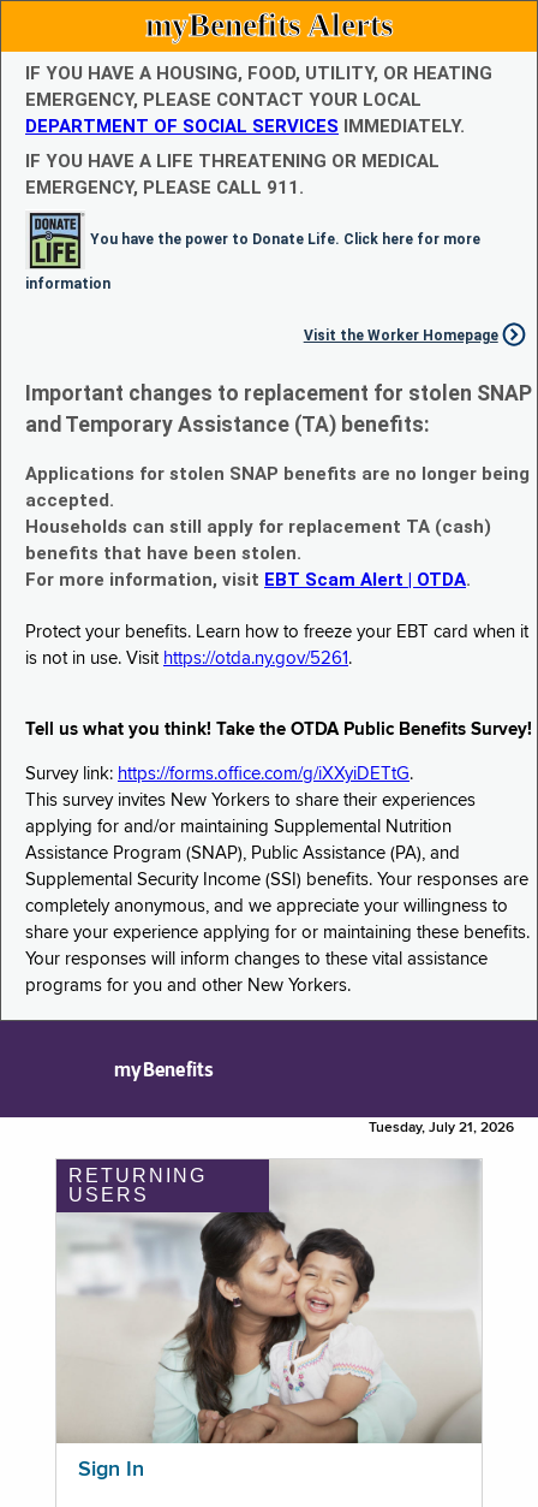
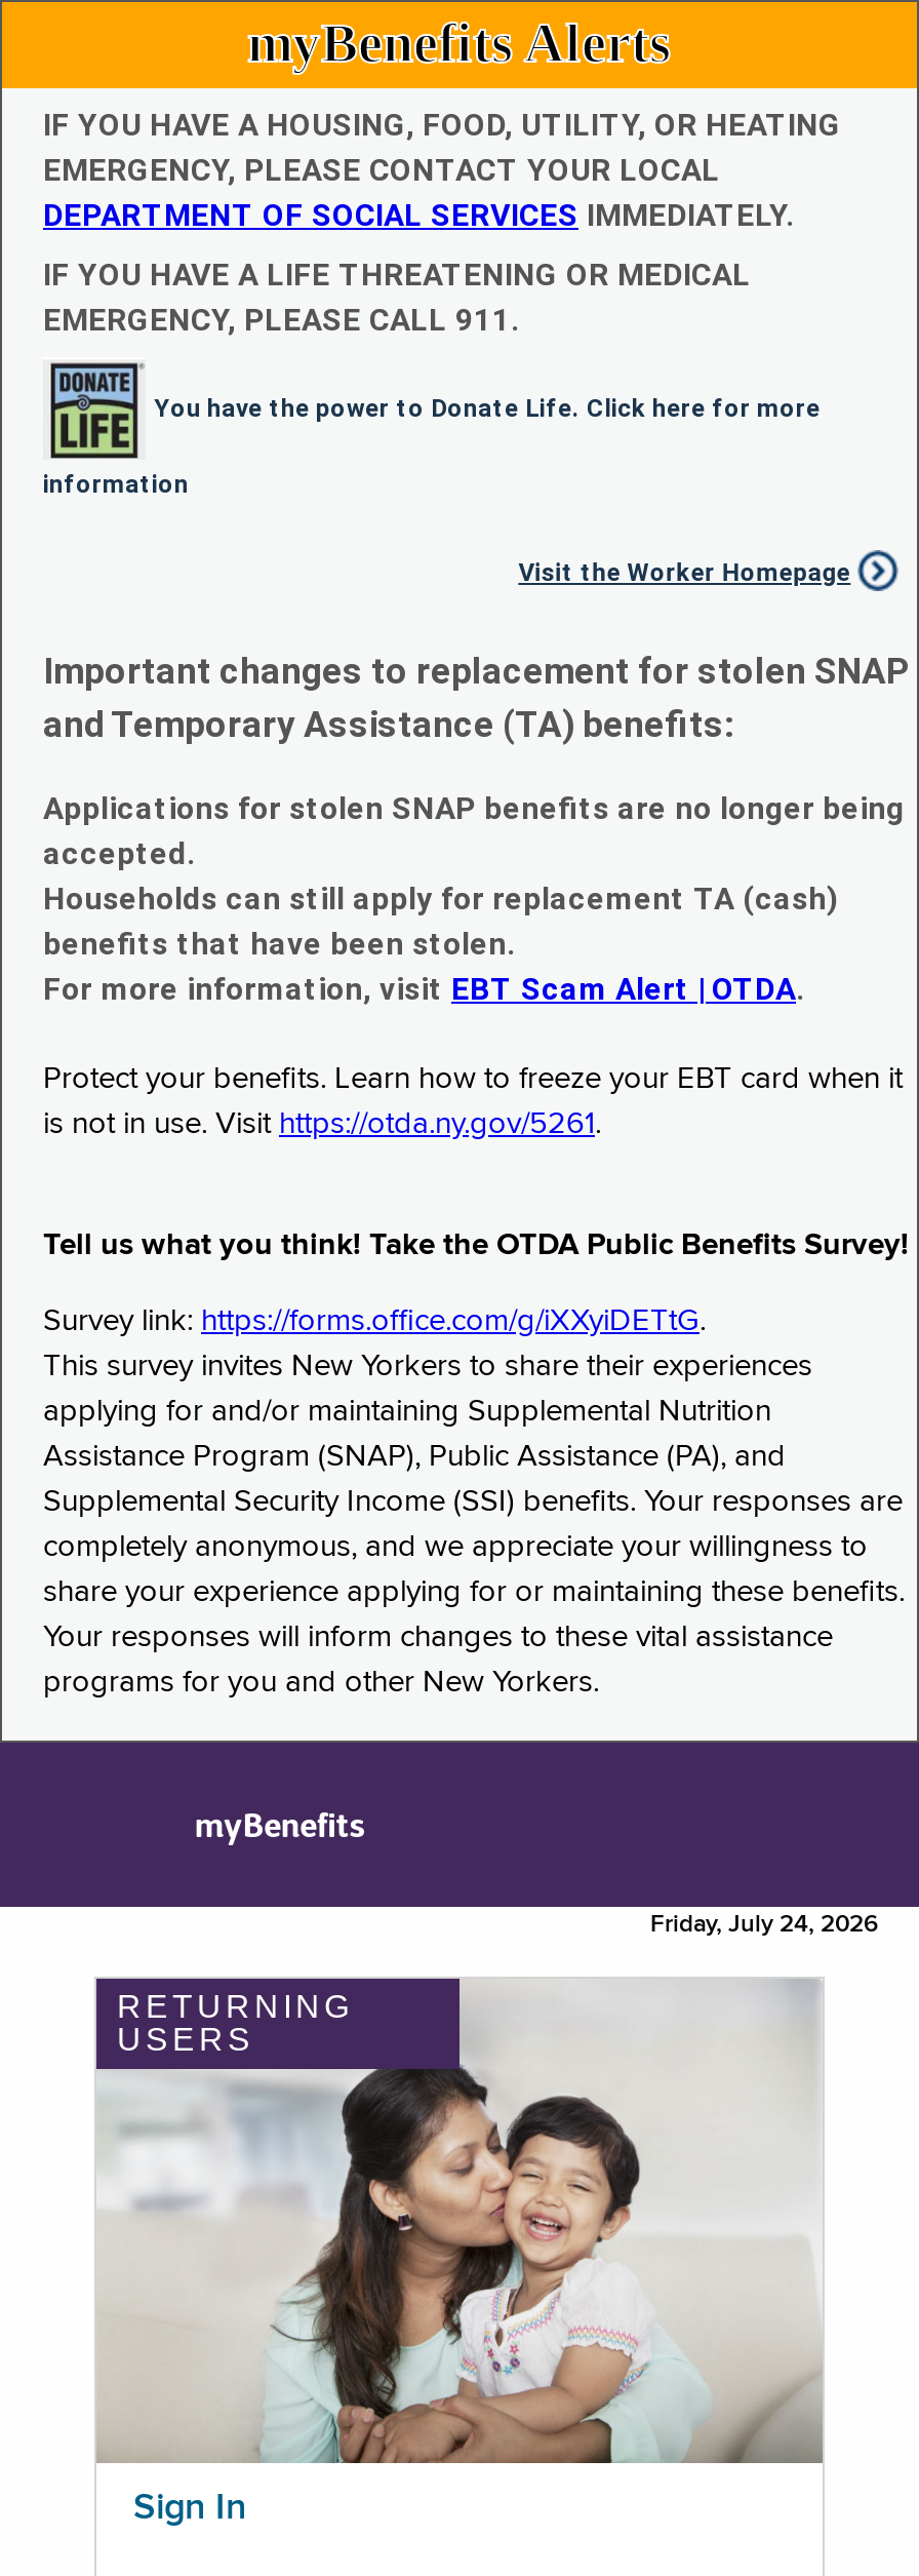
- Tuesday, July 21, 2026
+ Friday, July 24, 2026
